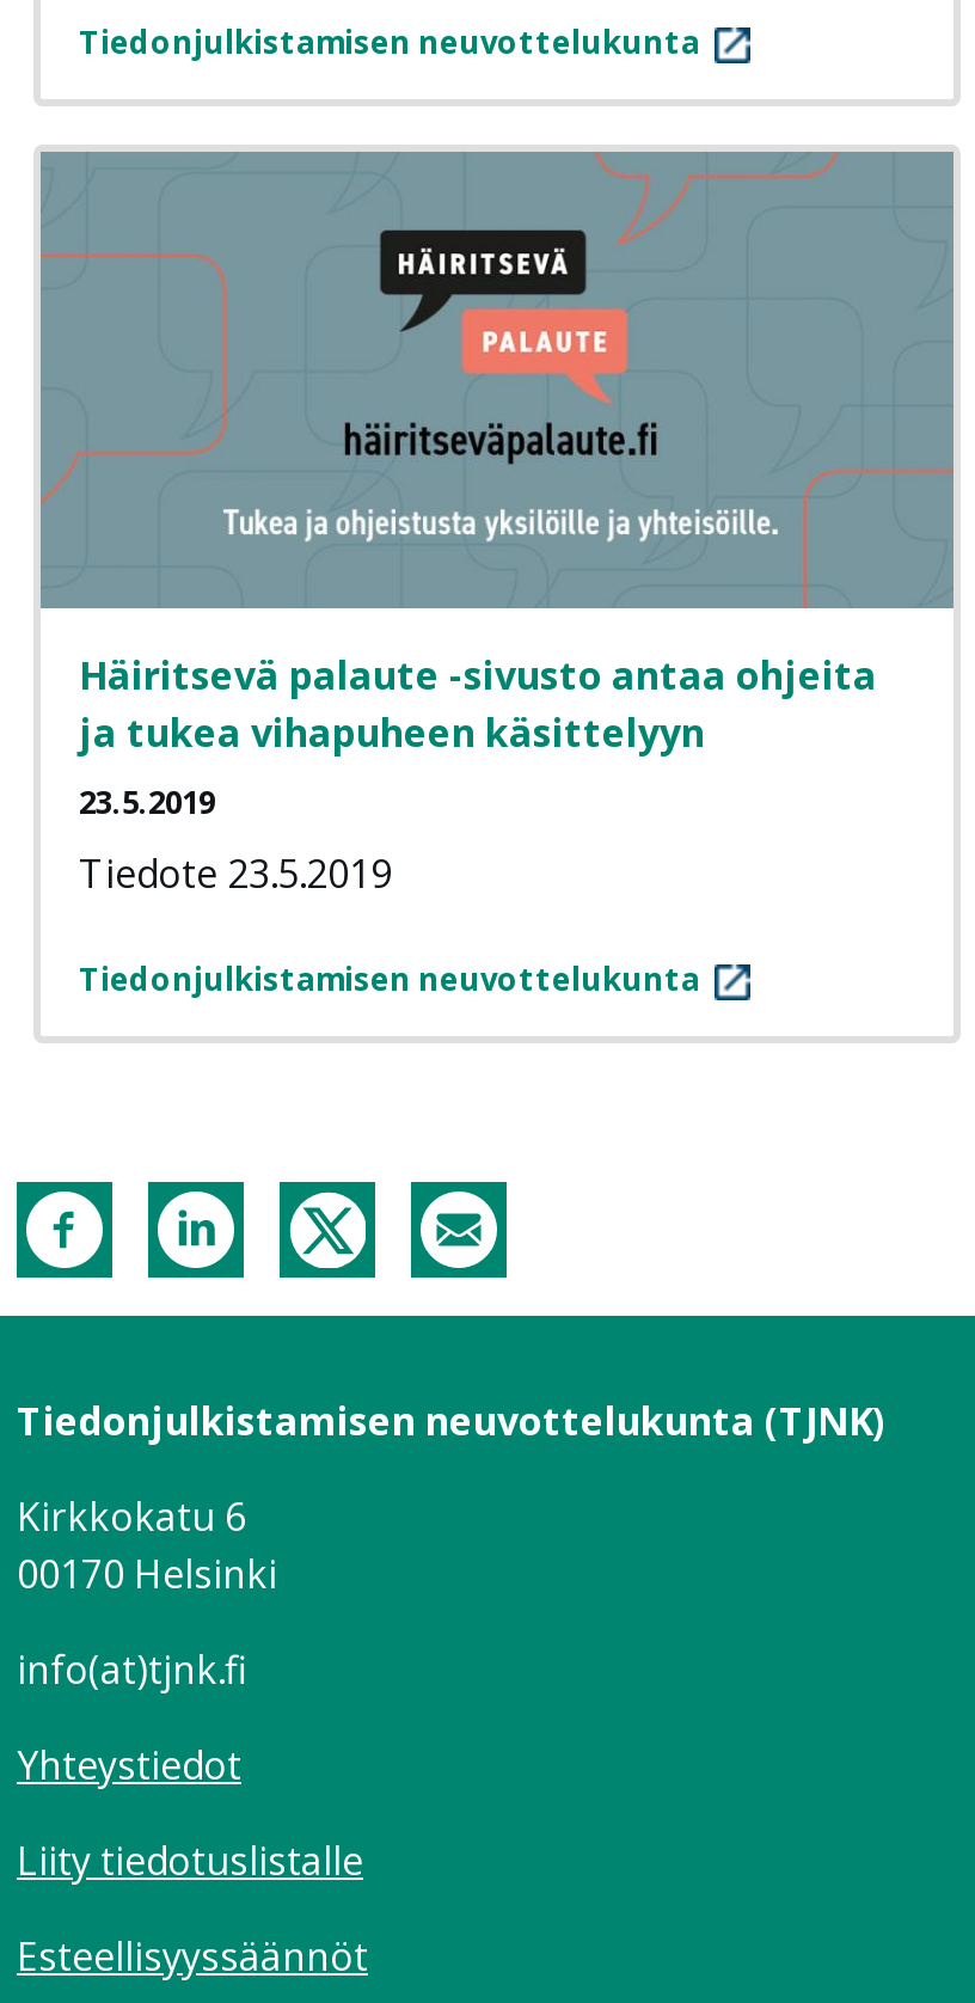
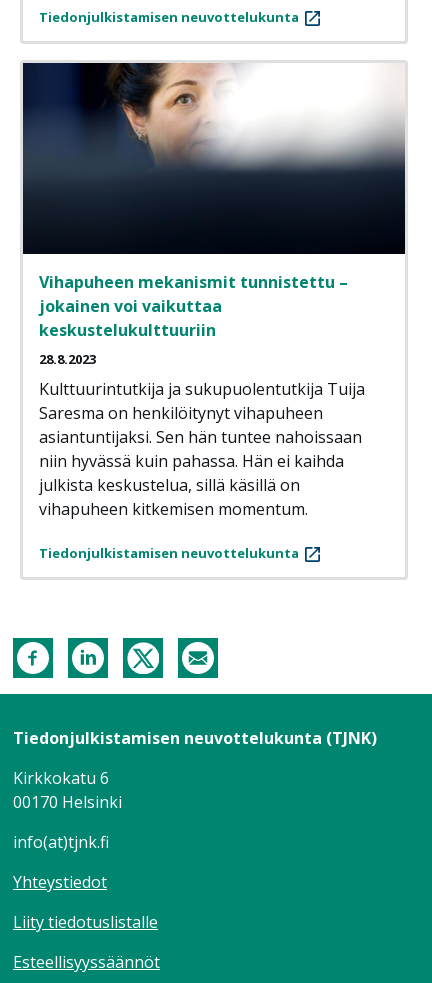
- [image]
- Häiritsevä palaute -sivusto antaa ohjeita
- ja tukea vihapuheen käsittelyyn
- 23.5.2019
+ [image]
+ Vihapuheen mekanismit tunnistettu –
+ jokainen voi vaikuttaa
+ keskustelukulttuuriin
+ 28.8.2023

- Tiedote 23.5.2019
+ Kulttuurintutkija ja sukupuolentutkija Tuija
+ Saresma on henkilöitynyt vihapuheen
+ asiantuntijaksi. Sen hän tuntee nahoissaan
+ niin hyvässä kuin pahassa. Hän ei kaihda
+ julkista keskustelua, sillä käsillä on
+ vihapuheen kitkemisen momentum.
